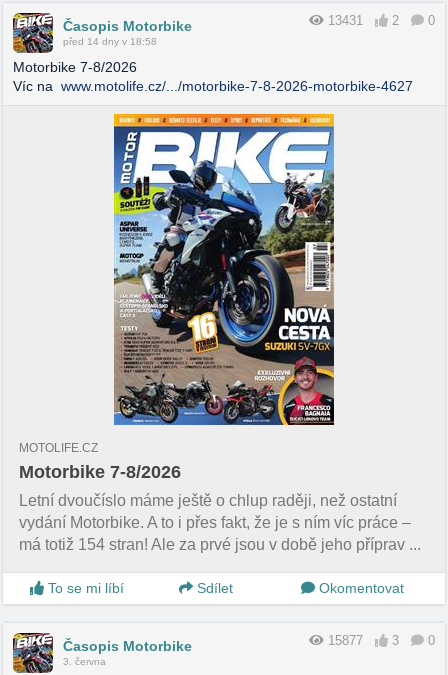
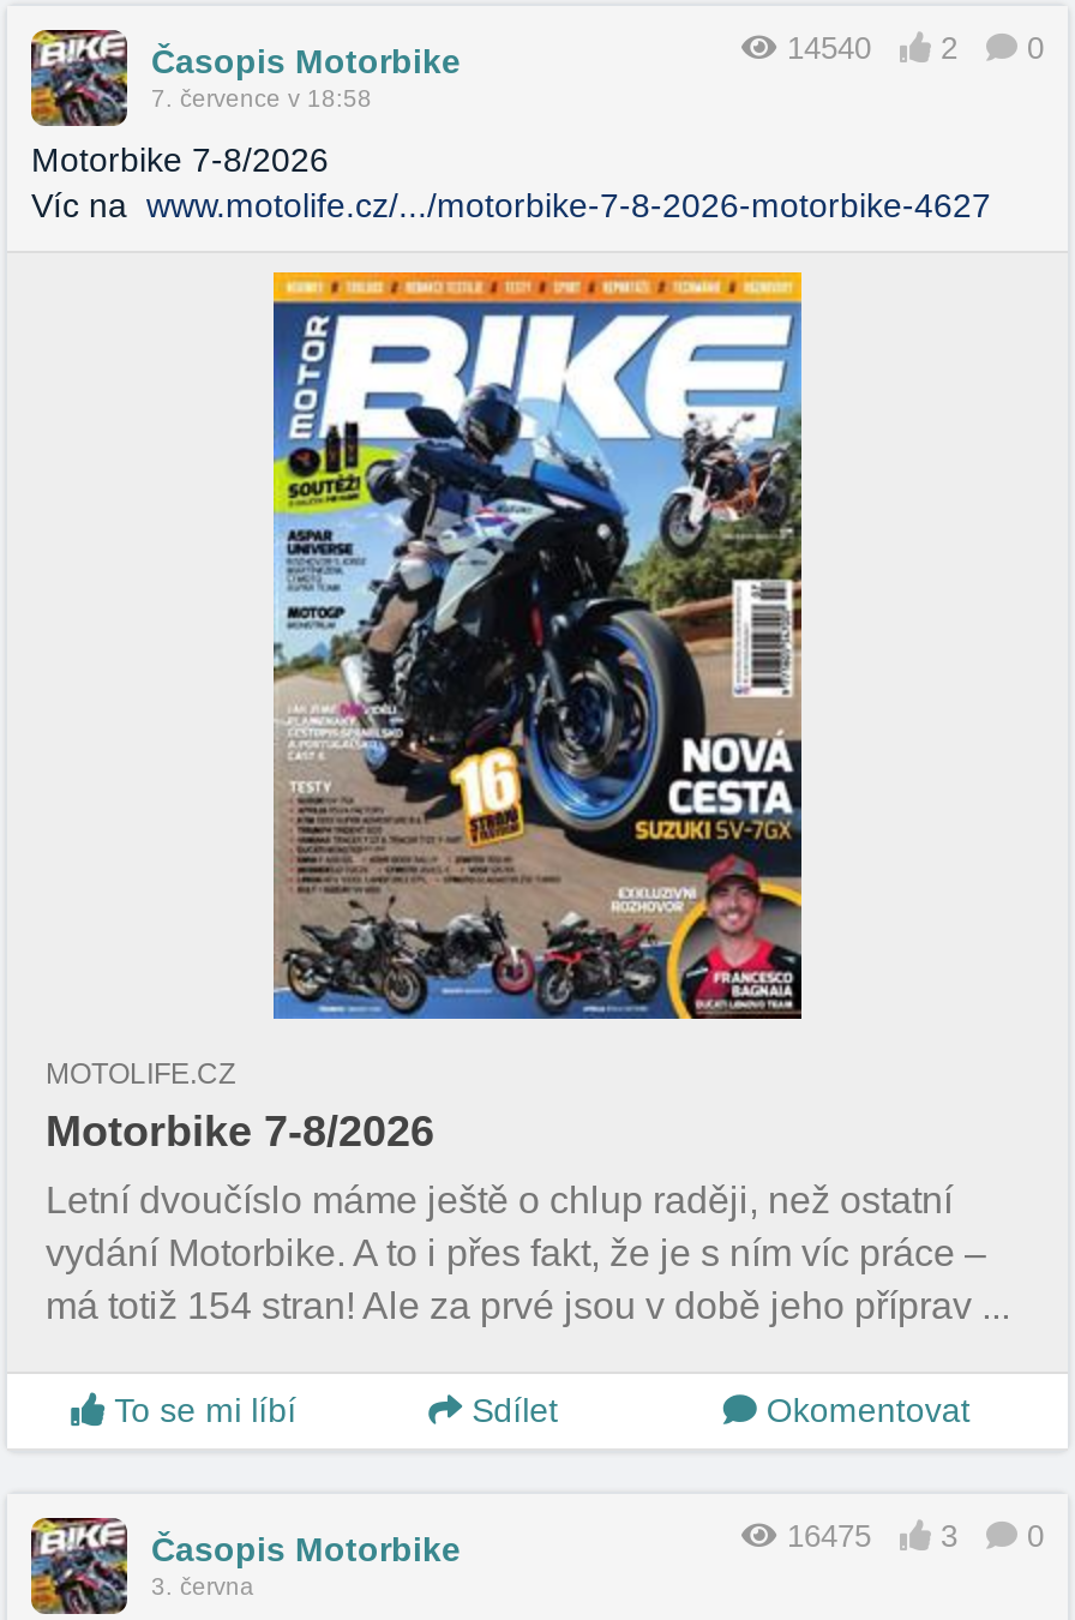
- 13431 2 0
+ 14540 2 0

- před 14 dny v 18:58
+ 7. července v 18:58

- 15877 3 0
+ 16475 3 0
